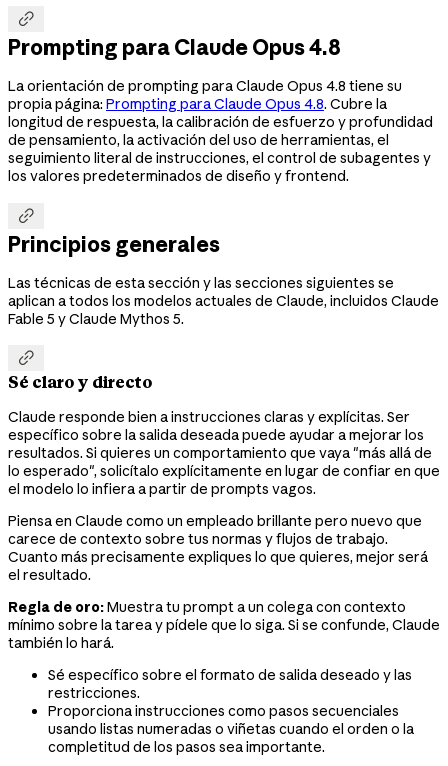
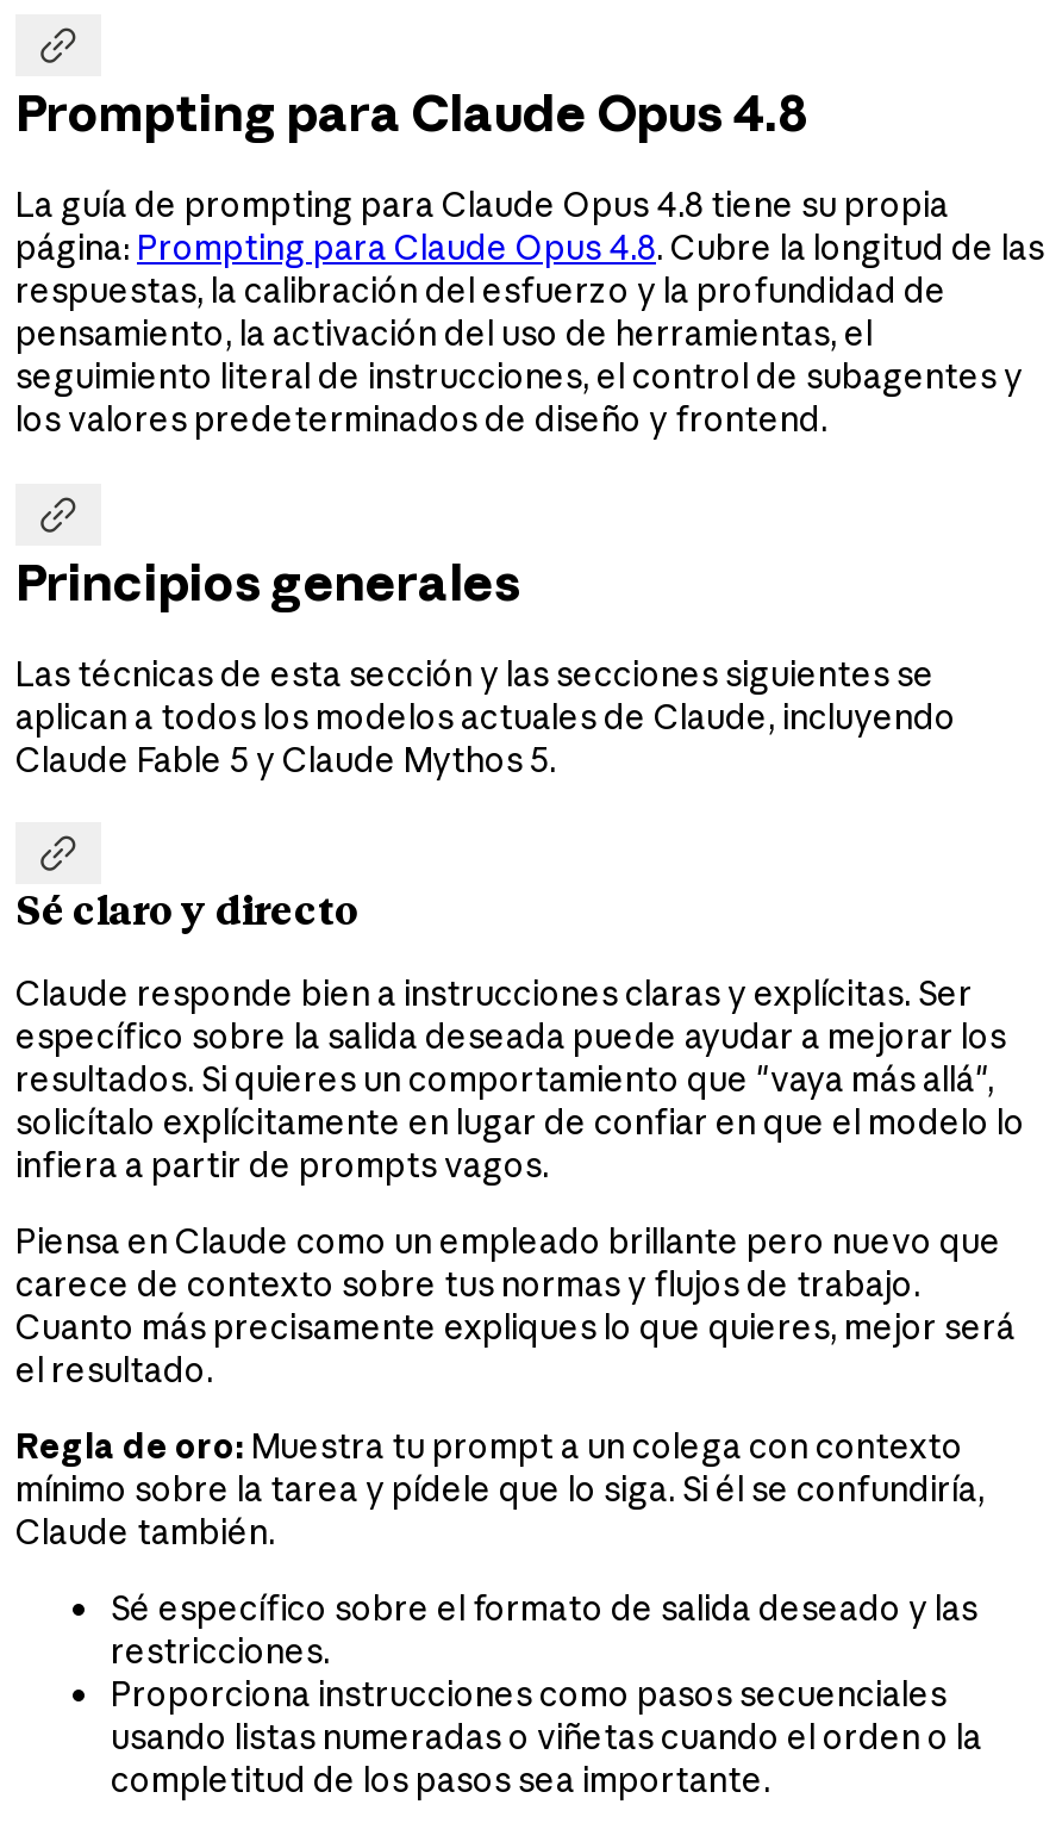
- La orientación de prompting para Claude Opus 4.8 tiene su
- propia página: Prompting para Claude Opus 4.8. Cubre la
- longitud de respuesta, la calibración de esfuerzo y profundidad
- de pensamiento, la activación del uso de herramientas, el
+ La guía de prompting para Claude Opus 4.8 tiene su propia
+ página: Prompting para Claude Opus 4.8. Cubre la longitud de las
+ respuestas, la calibración del esfuerzo y la profundidad de
+ pensamiento, la activación del uso de herramientas, el

- aplican a todos los modelos actuales de Claude, incluidos Claude
- Fable 5 y Claude Mythos 5.
+ aplican a todos los modelos actuales de Claude, incluyendo
+ Claude Fable 5 y Claude Mythos 5.

- resultados. Si quieres un comportamiento que vaya "más allá de
- lo esperado", solicítalo explícitamente en lugar de confiar en que
- el modelo lo infiera a partir de prompts vagos.
+ resultados. Si quieres un comportamiento que "vaya más allá",
+ solicítalo explícitamente en lugar de confiar en que el modelo lo
+ infiera a partir de prompts vagos.

- mínimo sobre la tarea y pídele que lo siga. Si se confunde, Claude
- también lo hará.
+ mínimo sobre la tarea y pídele que lo siga. Si él se confundiría,
+ Claude también.
